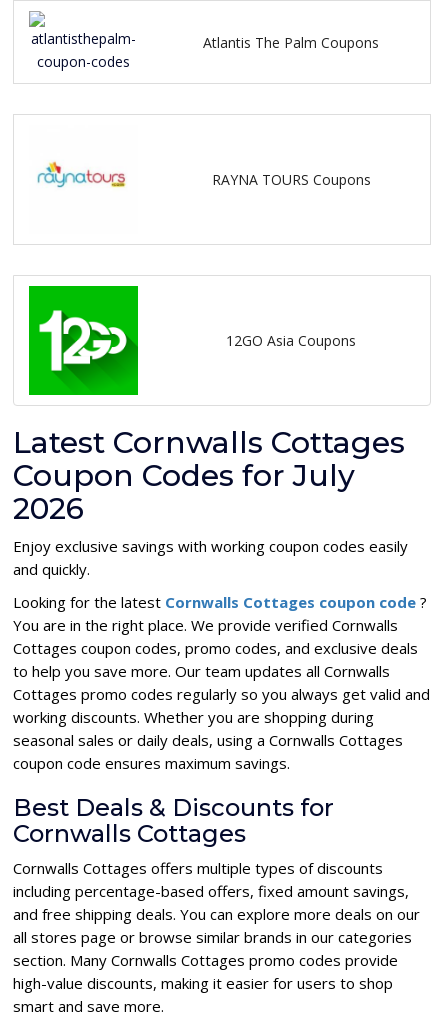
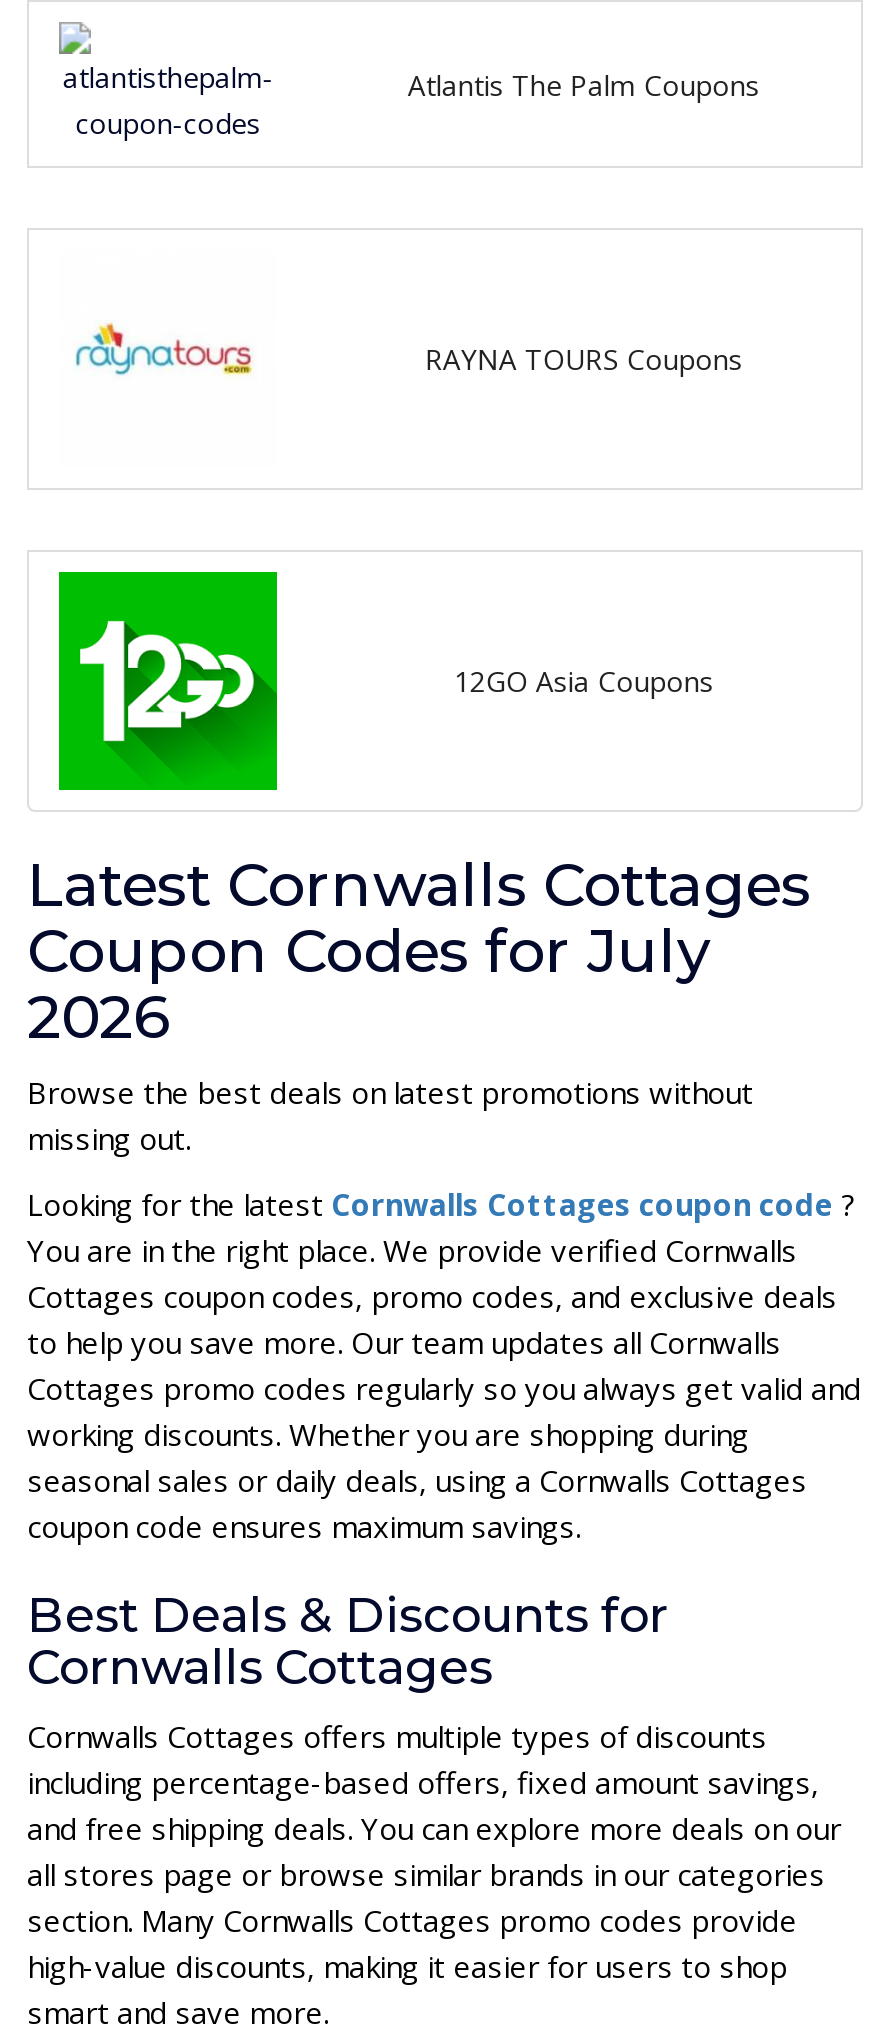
- Enjoy exclusive savings with working coupon codes easily
- and quickly.
+ Browse the best deals on latest promotions without
+ missing out.
